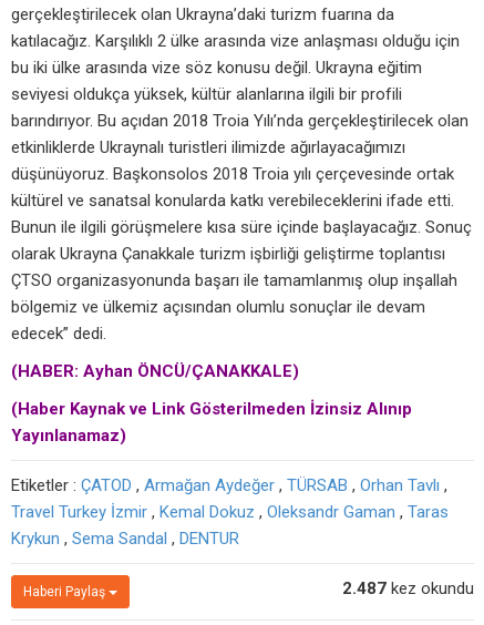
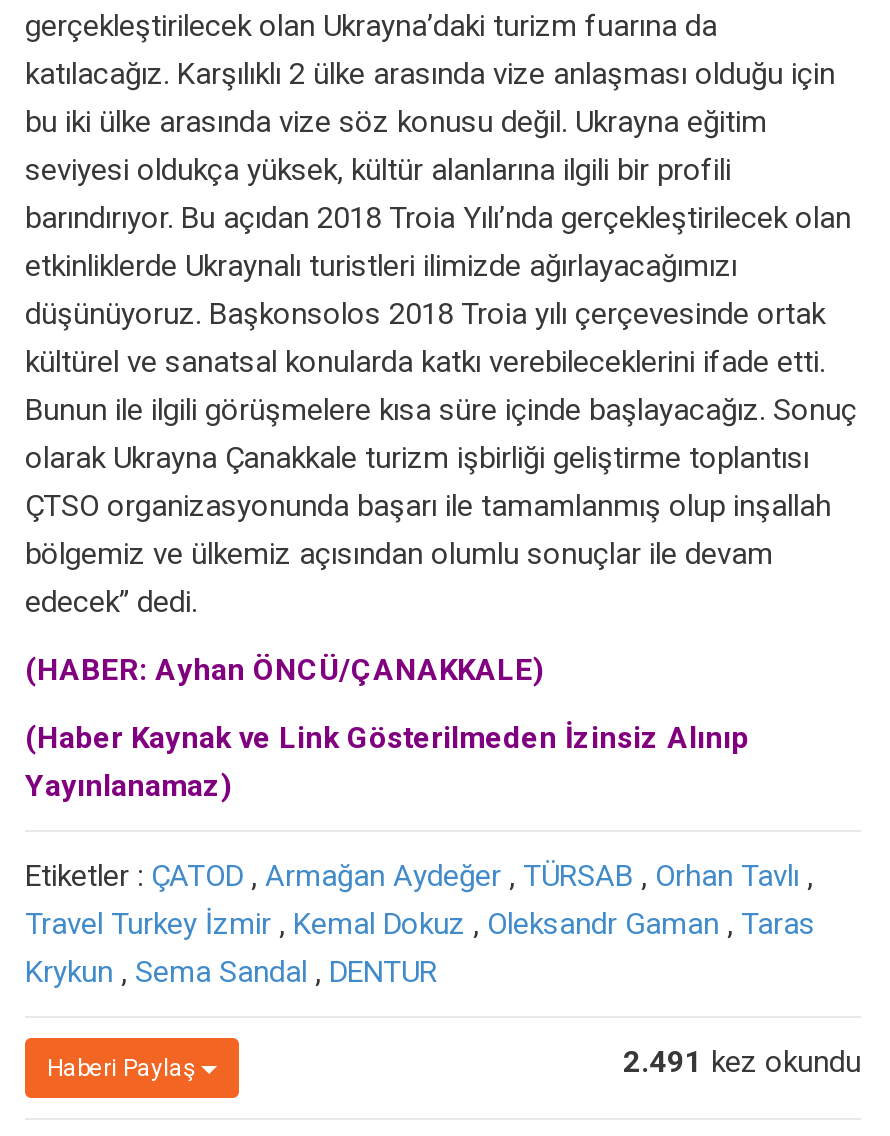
- 2.487 kez okundu
+ 2.491 kez okundu
